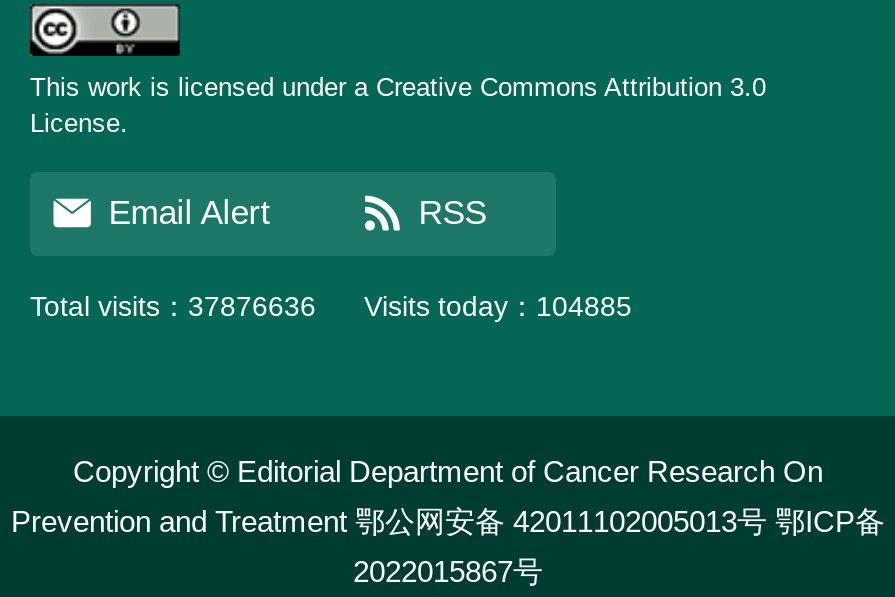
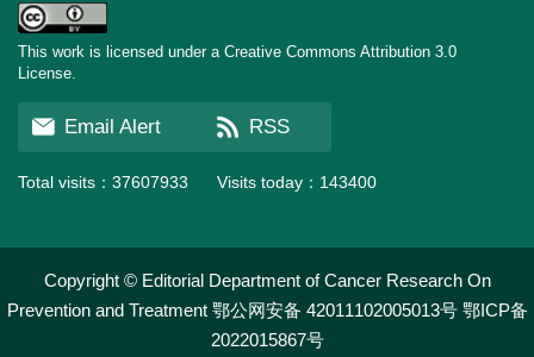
- Total visits：37876636
+ Total visits：37607933

- Visits today：104885
+ Visits today：143400
